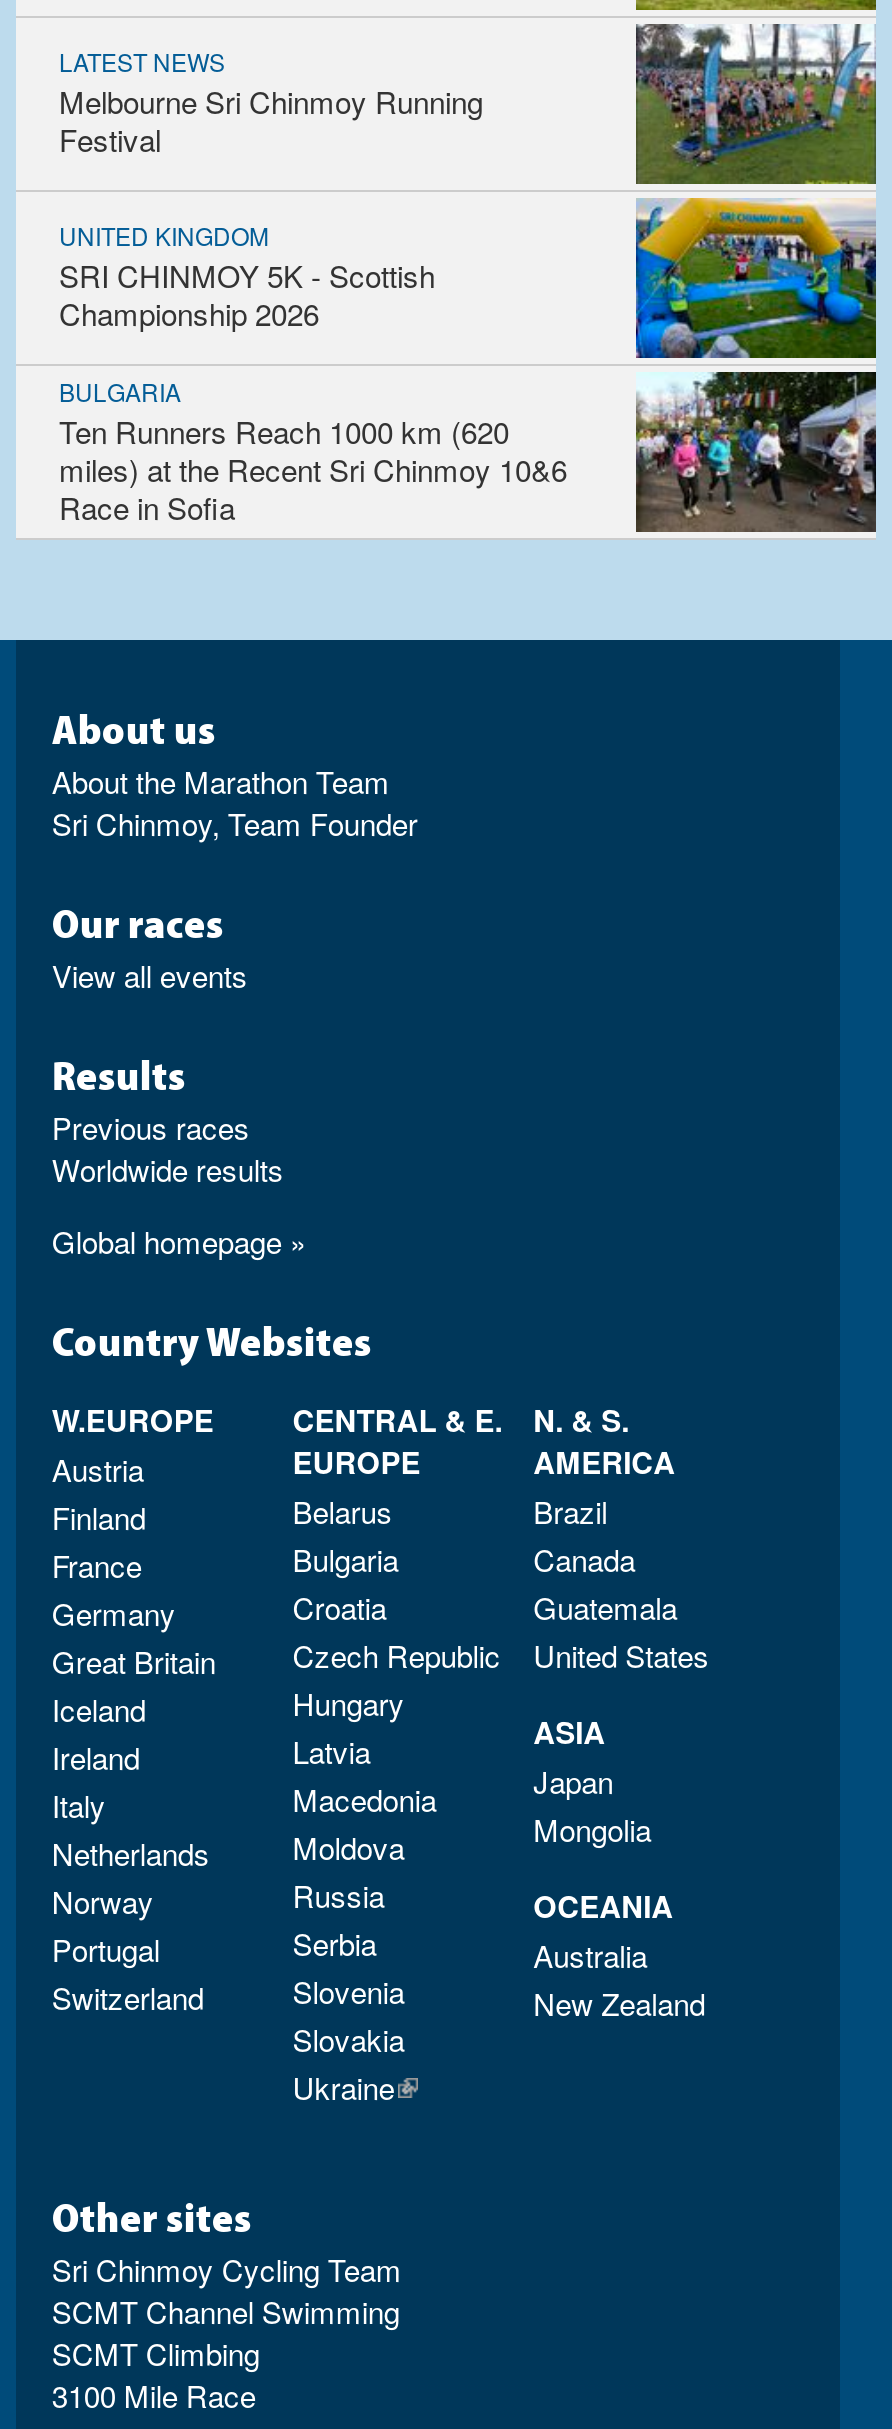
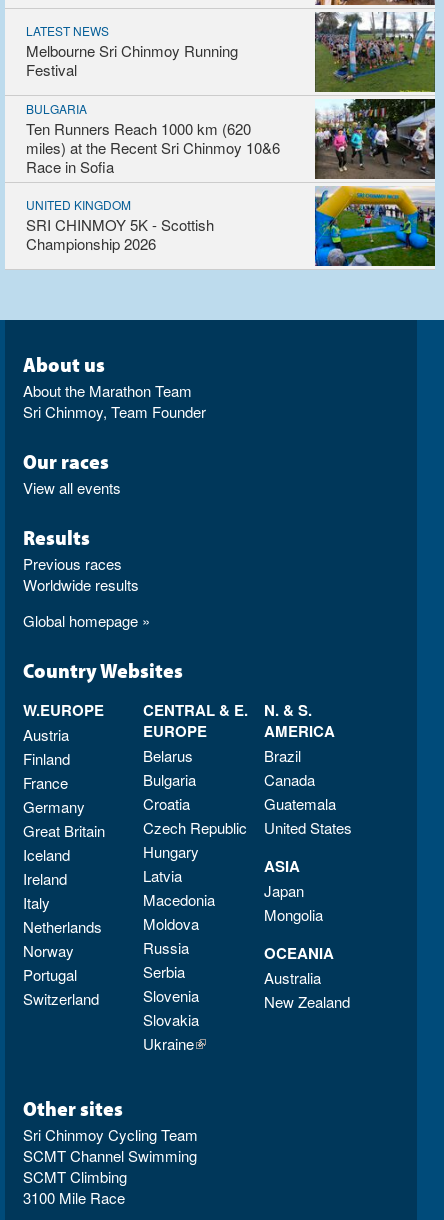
moved down: UNITED KINGDOM | SRI CHINMOY 5K - Scottish | Championship 2026

moved up: BULGARIA | Ten Runners Reach 1000 km (620 | miles) at the Recent Sri Chinmoy 10&6 | Race in Sofia
